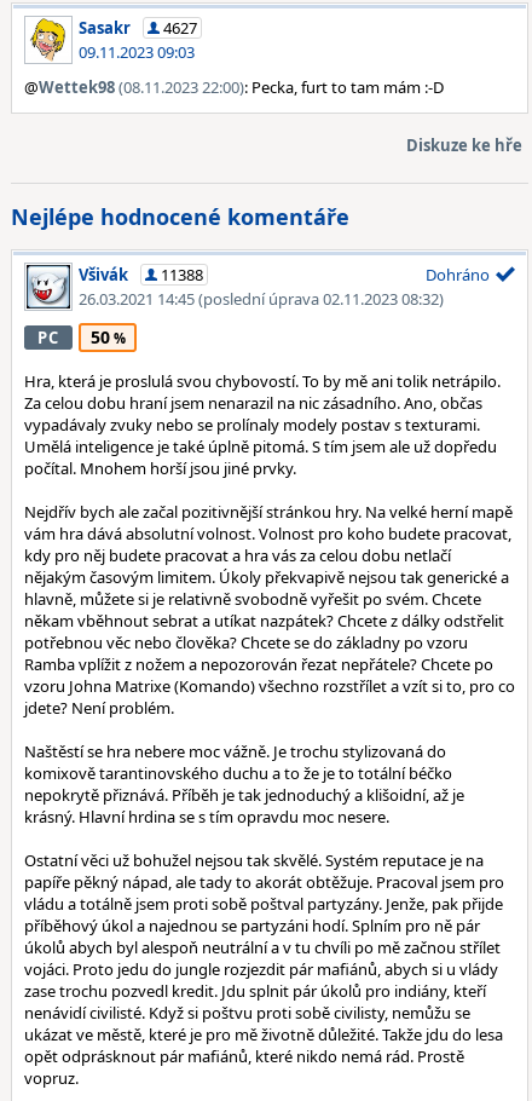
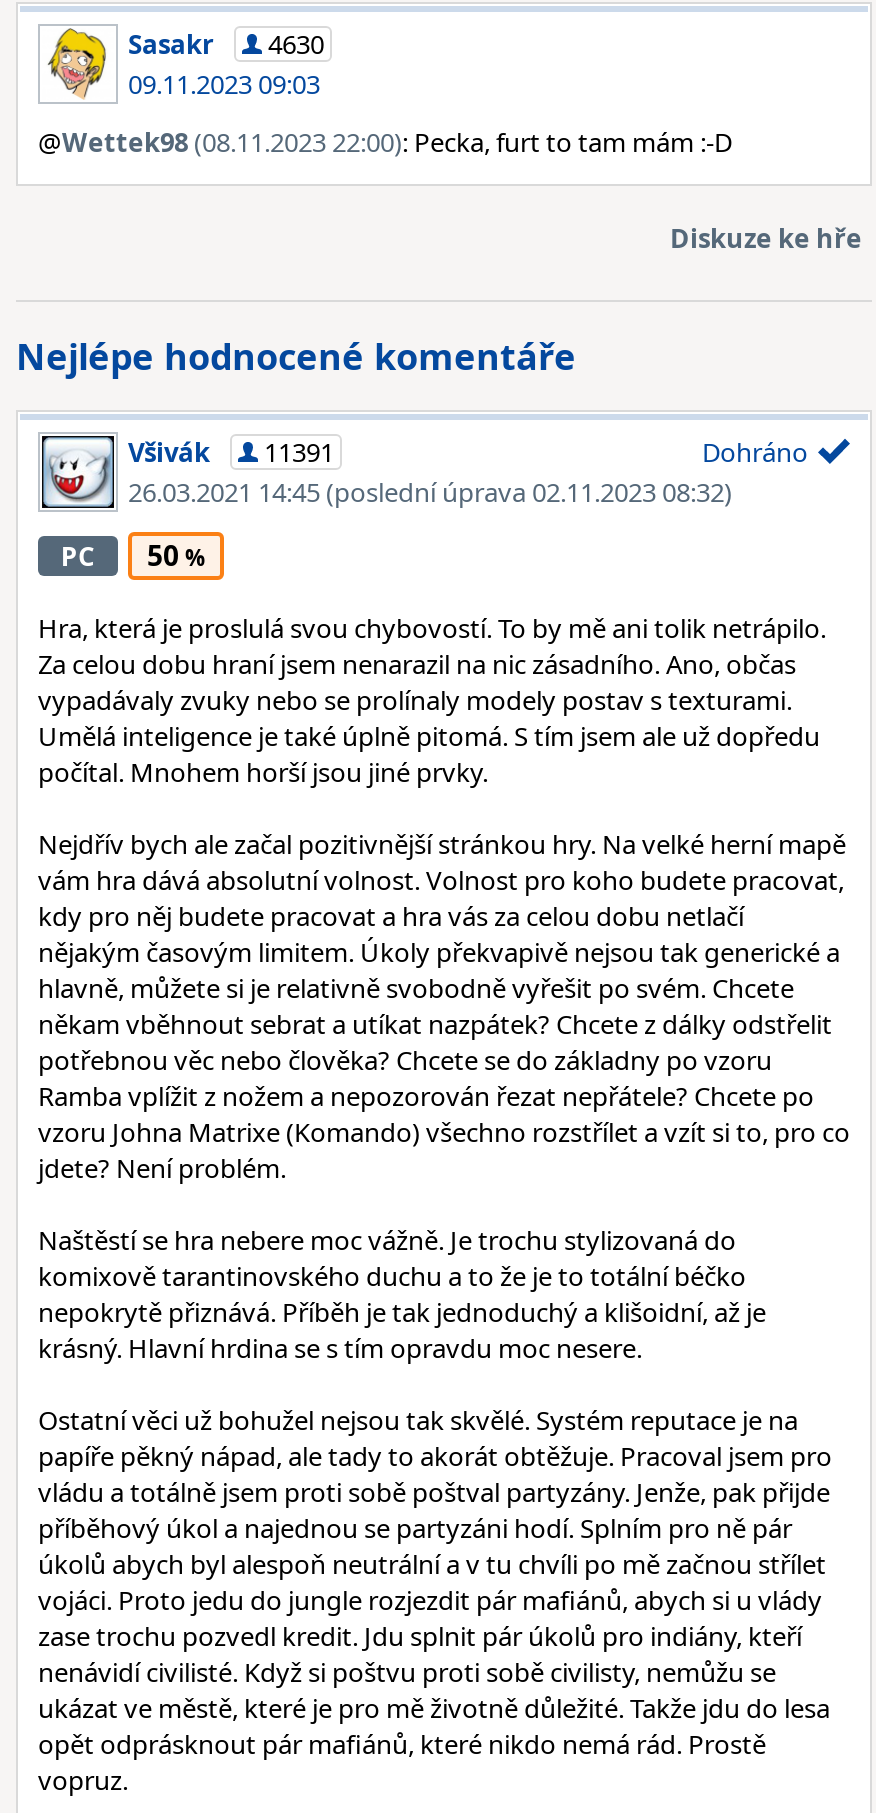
- Sasakr 4627
+ Sasakr 4630

- Všivák 11388
+ Všivák 11391
